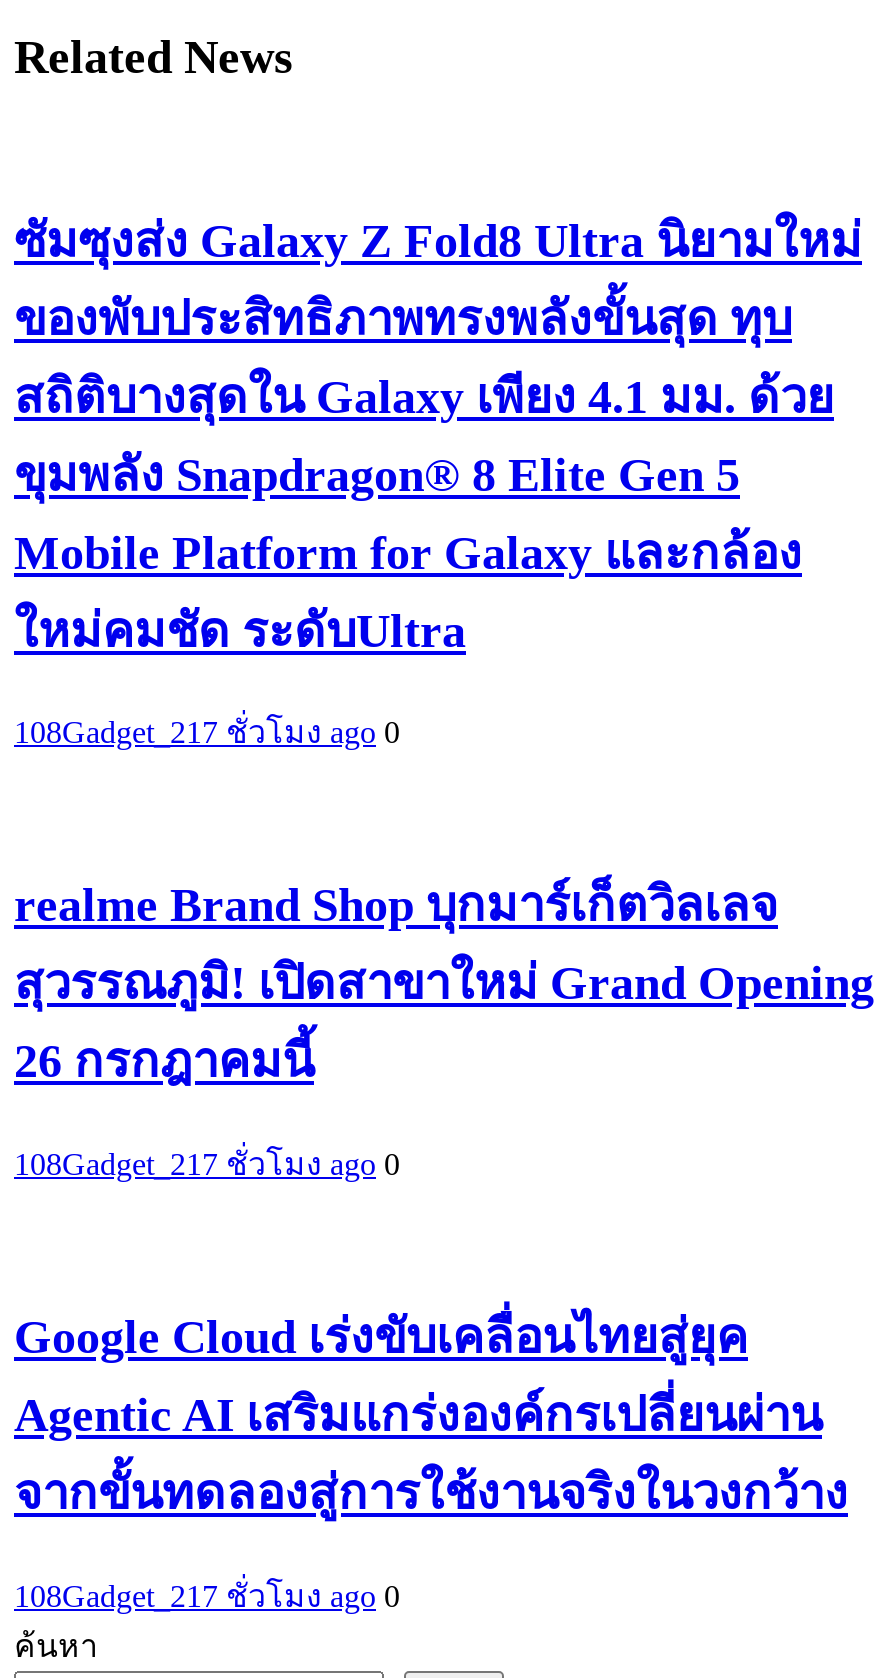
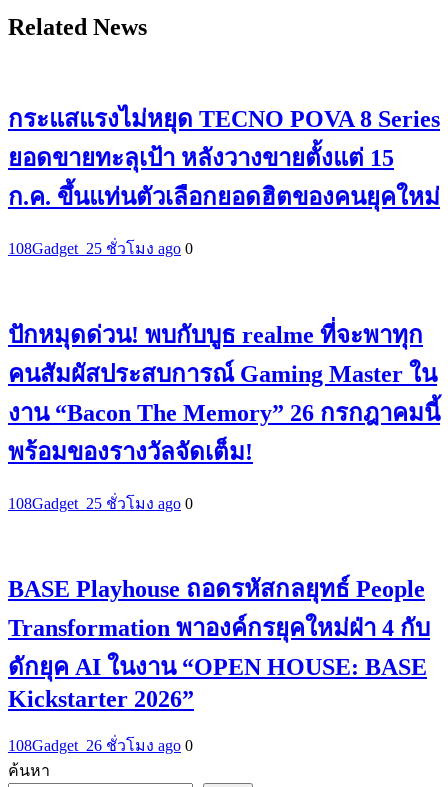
- ซัมซุงส่ง Galaxy Z Fold8 Ultra นิยามใหม่
- ของพับประสิทธิภาพทรงพลังขั้นสุด ทุบ
- สถิติบางสุดใน Galaxy เพียง 4.1 มม. ด้วย
- ขุมพลัง Snapdragon® 8 Elite Gen 5
- Mobile Platform for Galaxy และกล้อง
- ใหม่คมชัด ระดับUltra
- 108Gadget_217 ชั่วโมง ago 0
- realme Brand Shop บุกมาร์เก็ตวิลเลจ
- สุวรรณภูมิ! เปิดสาขาใหม่ Grand Opening
- 26 กรกฎาคมนี้
- 108Gadget_217 ชั่วโมง ago 0
- Google Cloud เร่งขับเคลื่อนไทยสู่ยุค
- Agentic AI เสริมแกร่งองค์กรเปลี่ยนผ่าน
- จากขั้นทดลองสู่การใช้งานจริงในวงกว้าง
- 108Gadget_217 ชั่วโมง ago 0
+ กระแสแรงไม่หยุด TECNO POVA 8 Series
+ ยอดขายทะลุเป้า หลังวางขายตั้งแต่ 15
+ ก.ค. ขึ้นแท่นตัวเลือกยอดฮิตของคนยุคใหม่
+ 108Gadget_25 ชั่วโมง ago 0
+ ปักหมุดด่วน! พบกับบูธ realme ที่จะพาทุก
+ คนสัมผัสประสบการณ์ Gaming Master ใน
+ งาน “Bacon The Memory” 26 กรกฎาคมนี้
+ พร้อมของรางวัลจัดเต็ม!
+ 108Gadget_25 ชั่วโมง ago 0
+ BASE Playhouse ถอดรหัสกลยุทธ์ People
+ Transformation พาองค์กรยุคใหม่ฝ่า 4 กับ
+ ดักยุค AI ในงาน “OPEN HOUSE: BASE
+ Kickstarter 2026”
+ 108Gadget_26 ชั่วโมง ago 0
